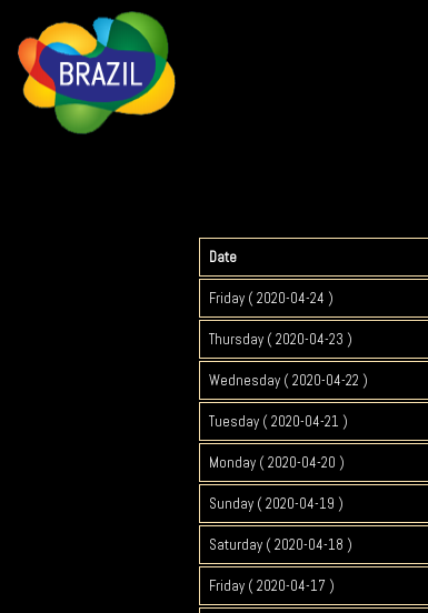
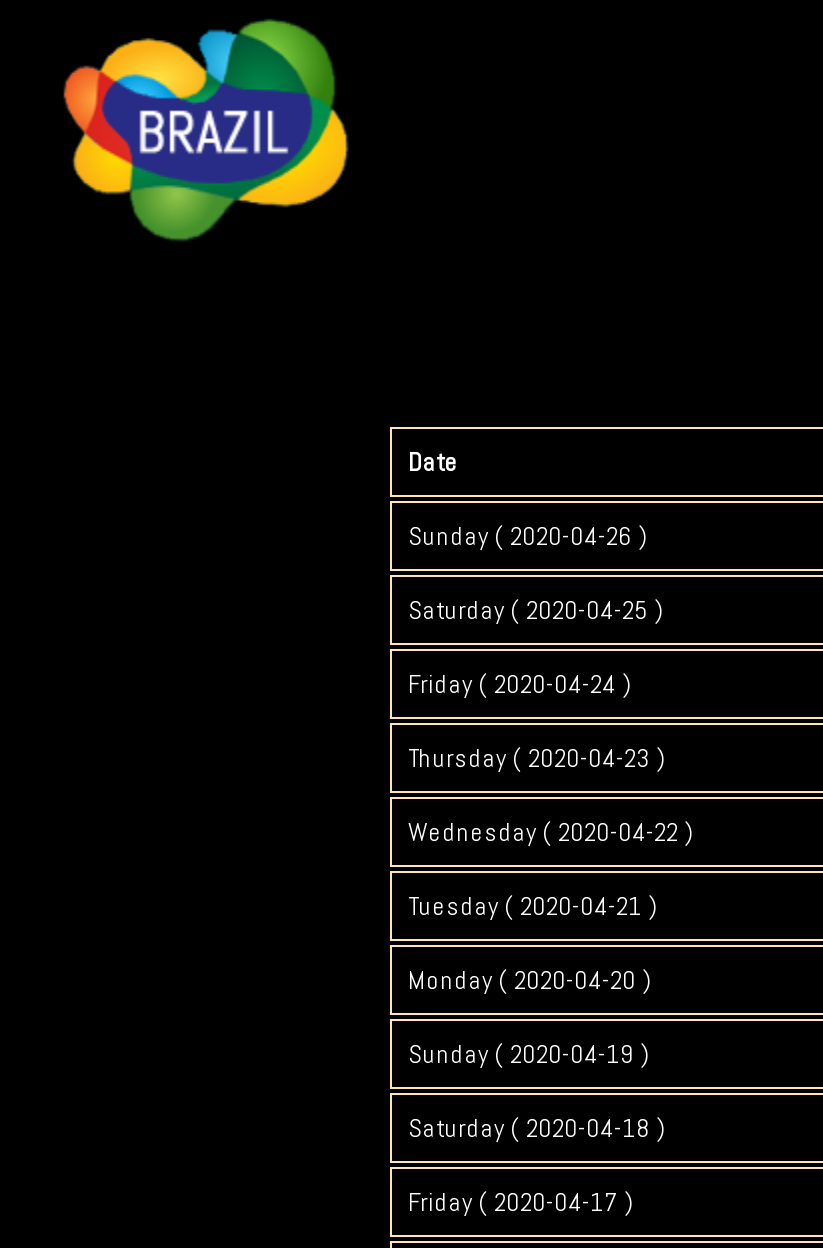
+ Sunday ( 2020-04-26 )
+ Saturday ( 2020-04-25 )
